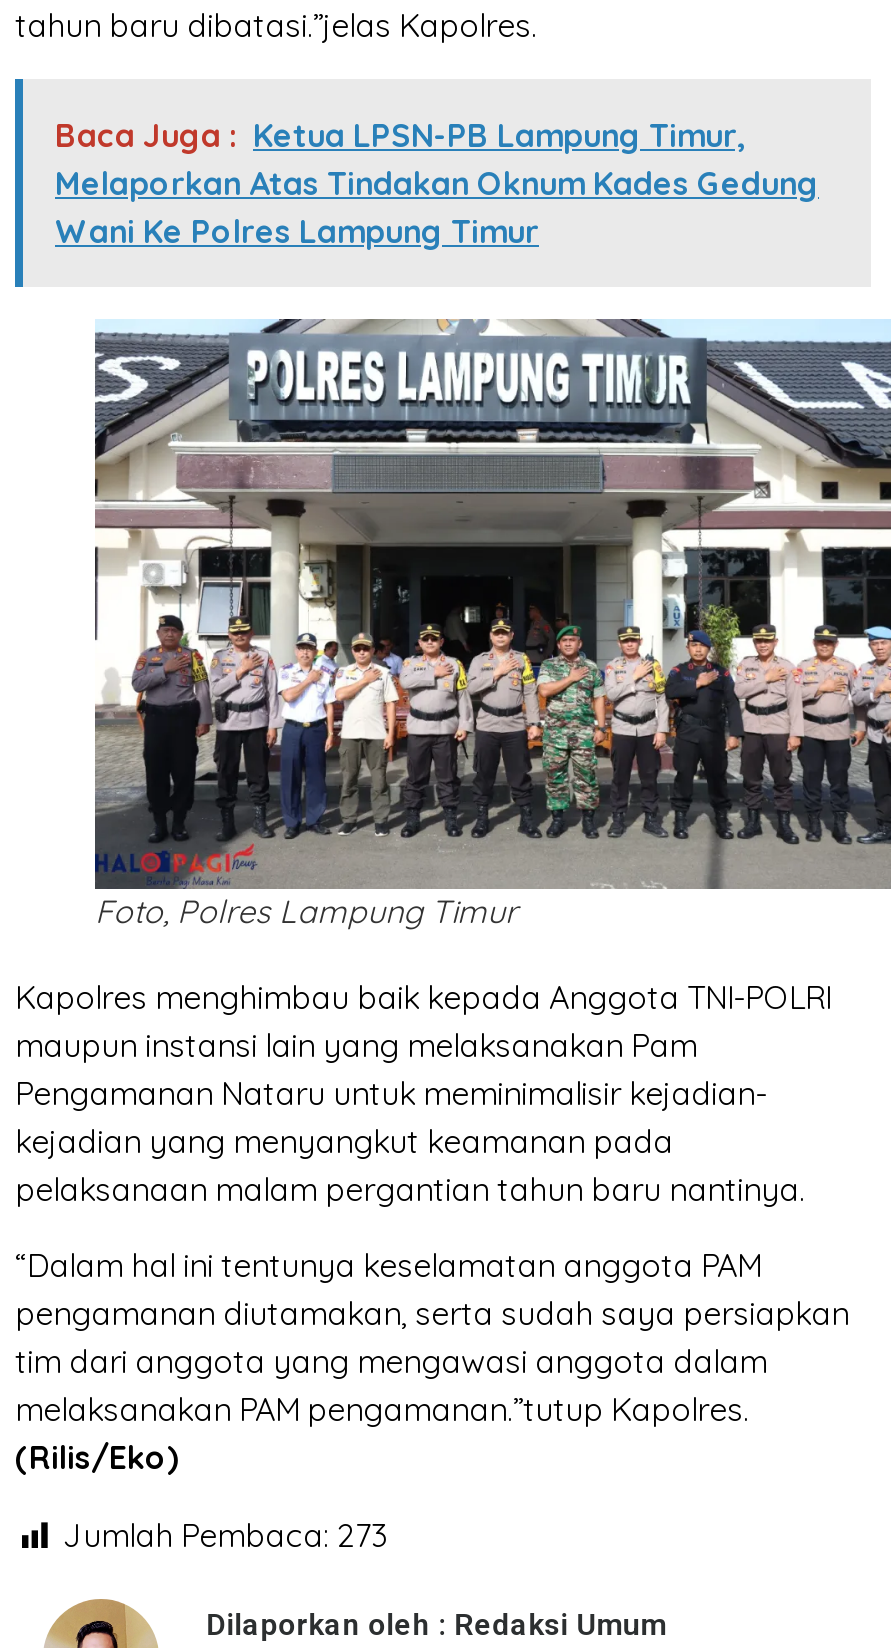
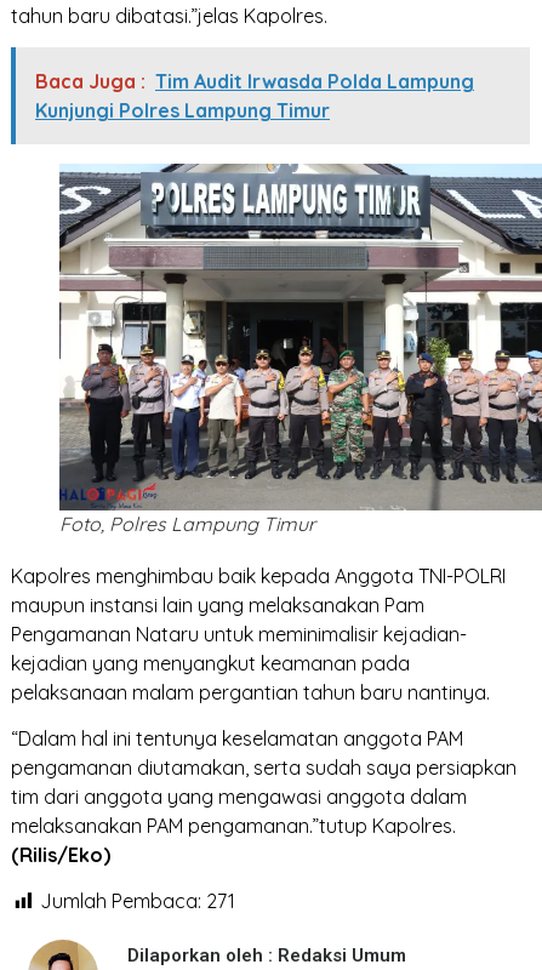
- Baca Juga : Ketua LPSN-PB Lampung Timur,
- Melaporkan Atas Tindakan Oknum Kades Gedung
- Wani Ke Polres Lampung Timur
+ Baca Juga : Tim Audit Irwasda Polda Lampung
+ Kunjungi Polres Lampung Timur

- Jumlah Pembaca: 273
+ Jumlah Pembaca: 271
